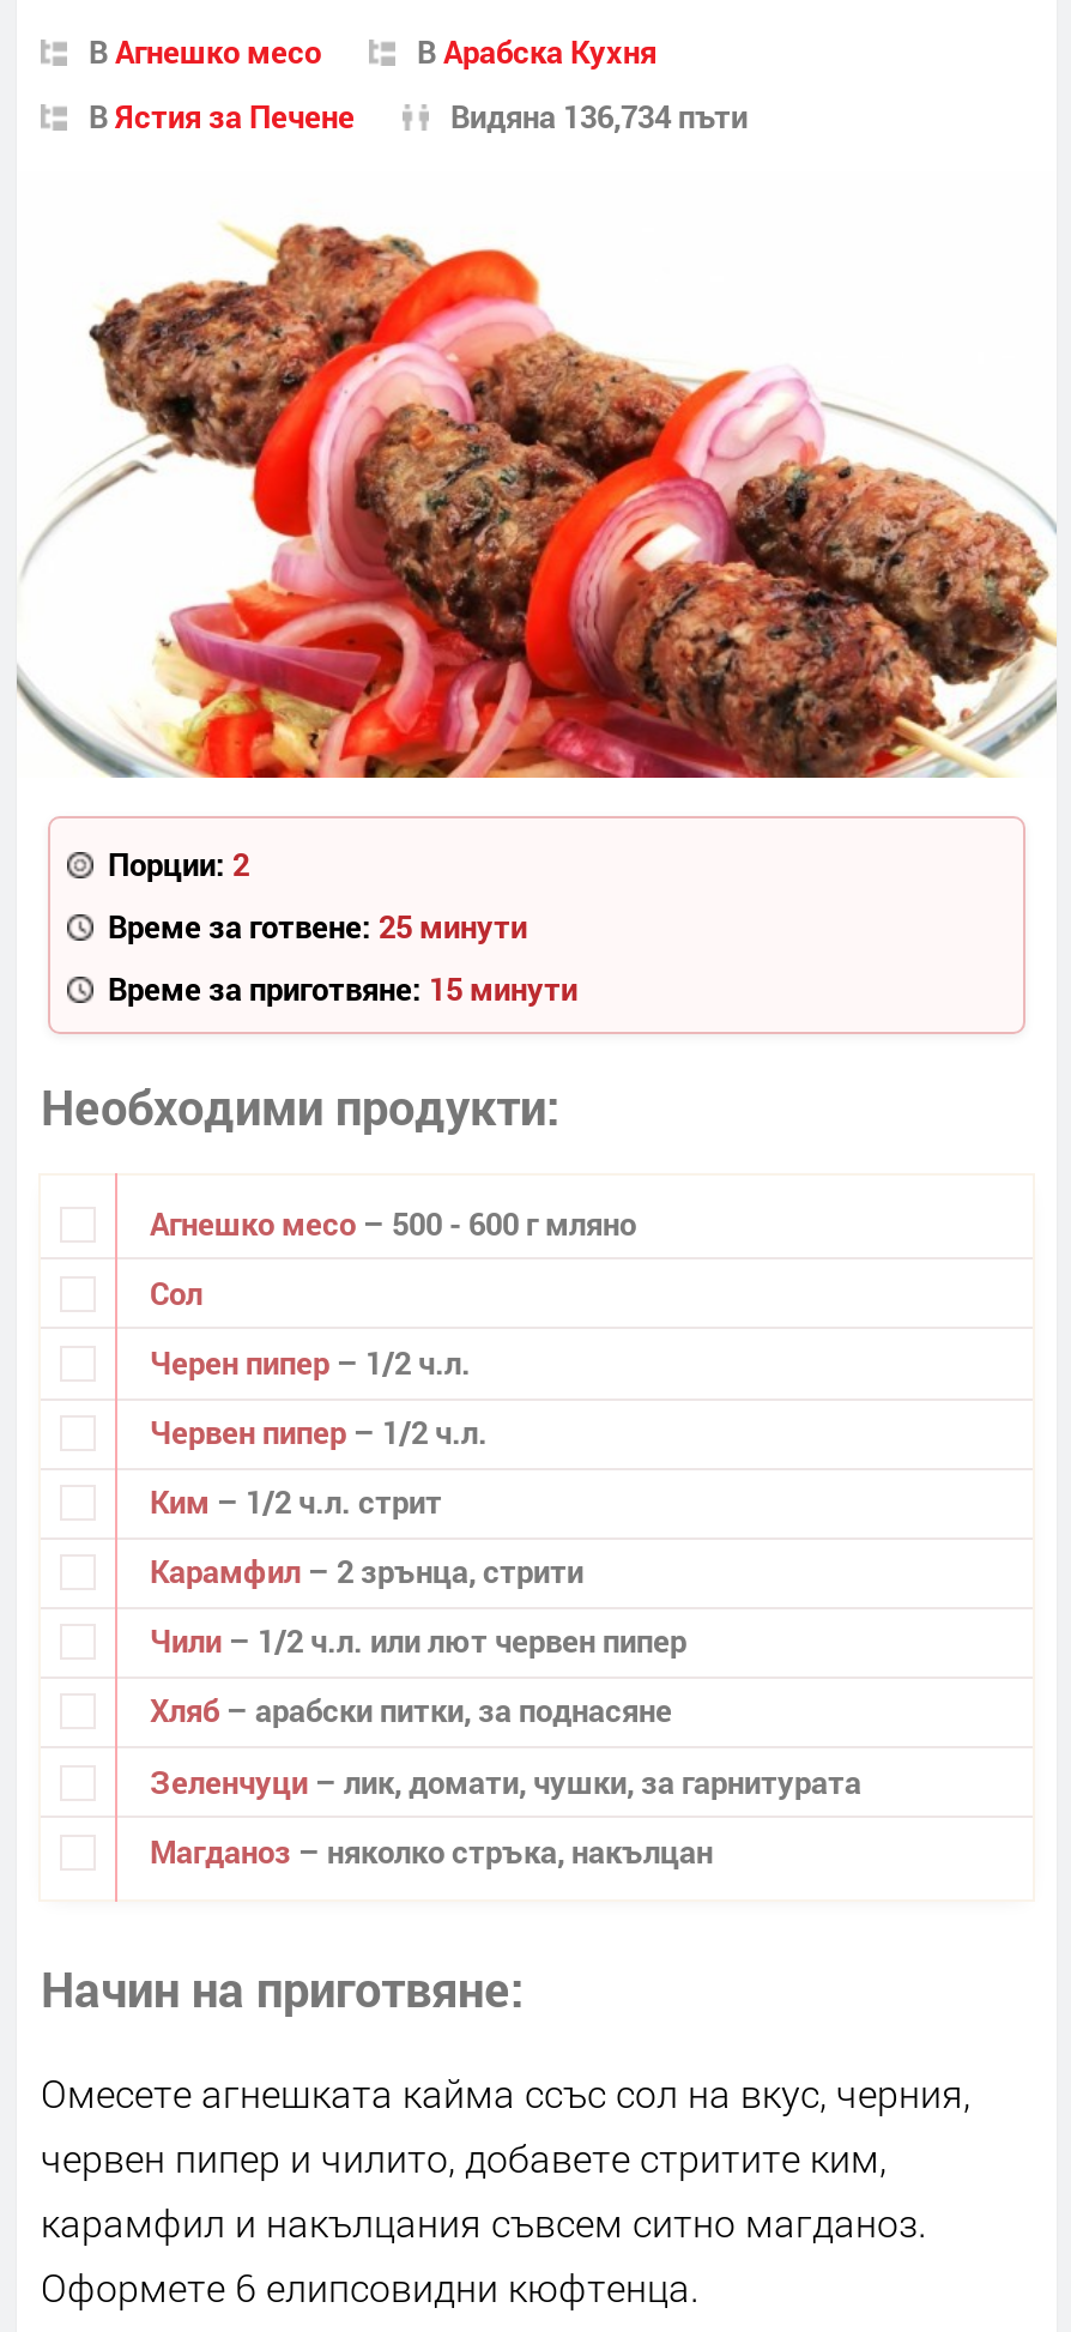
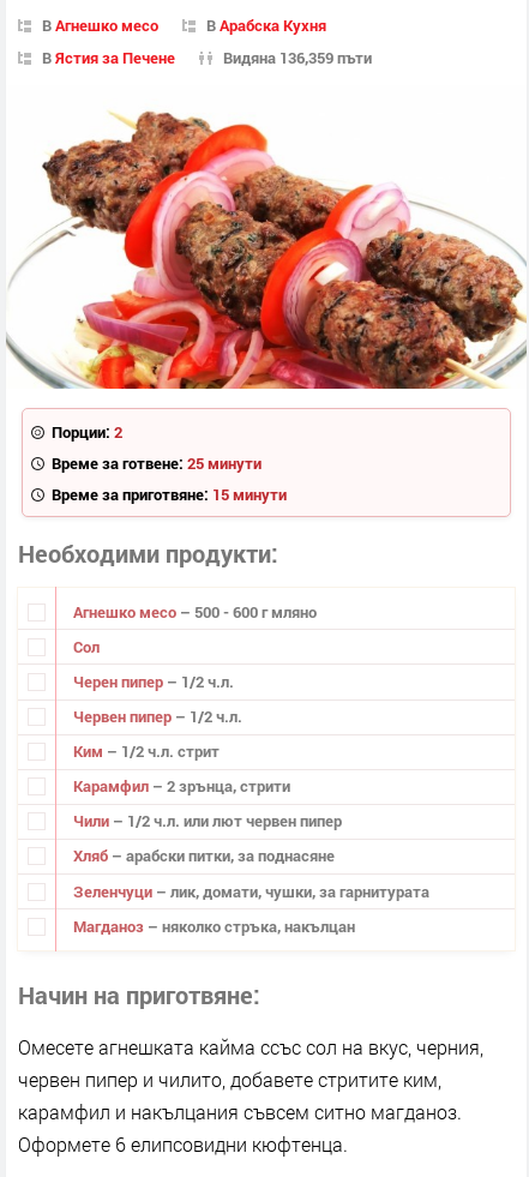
- Видяна 136,734 пъти
+ Видяна 136,359 пъти
